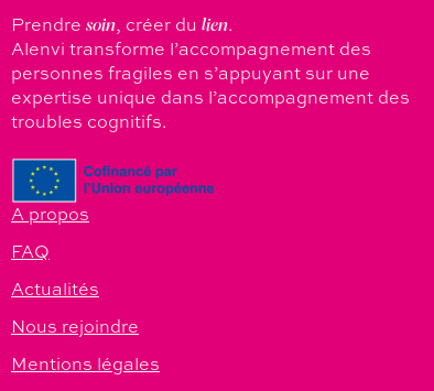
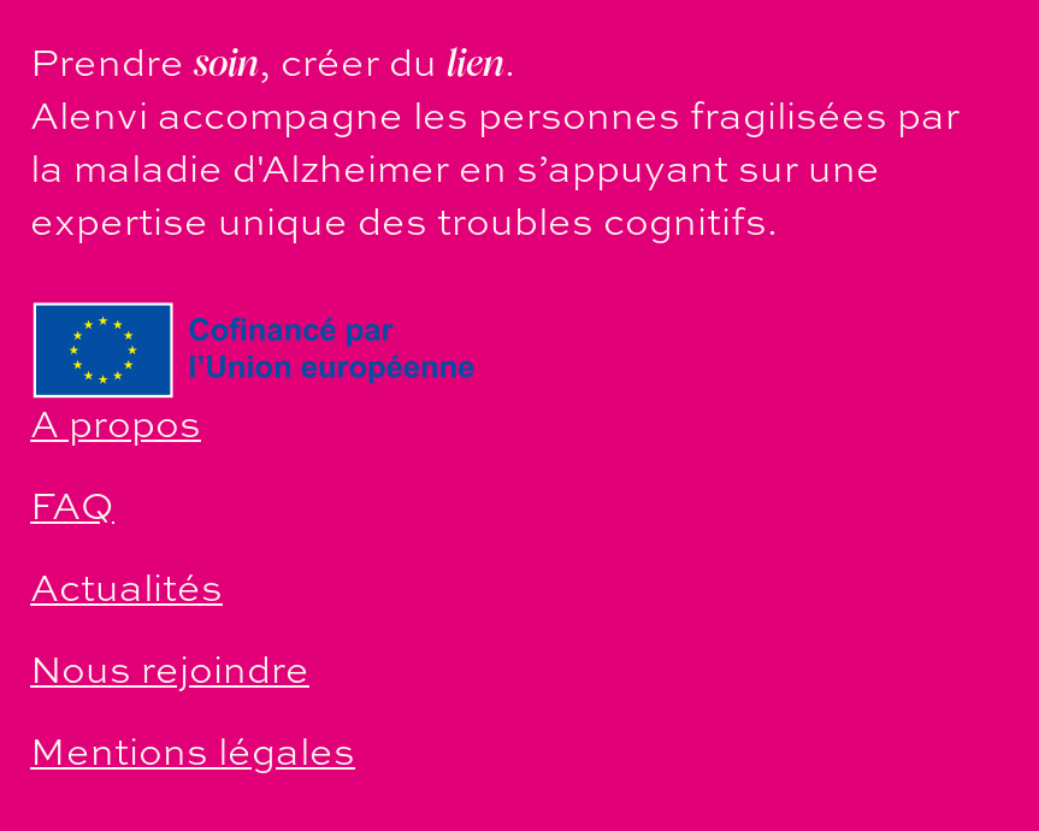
- Alenvi transforme l’accompagnement des
- personnes fragiles en s’appuyant sur une
- expertise unique dans l’accompagnement des
- troubles cognitifs.
+ Alenvi accompagne les personnes fragilisées par
+ la maladie d'Alzheimer en s’appuyant sur une
+ expertise unique des troubles cognitifs.
